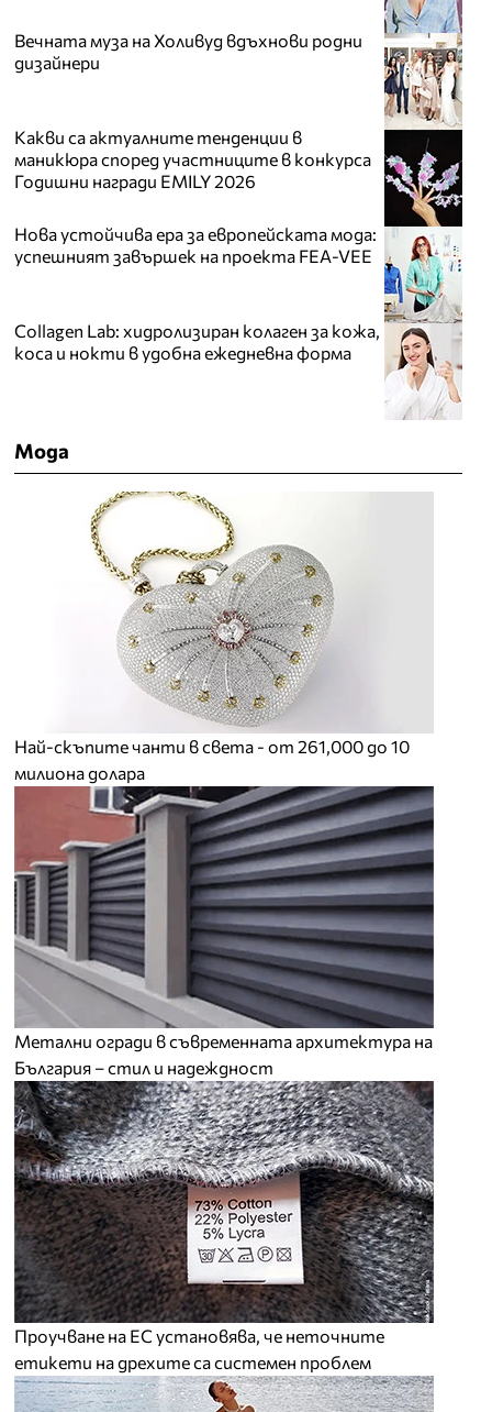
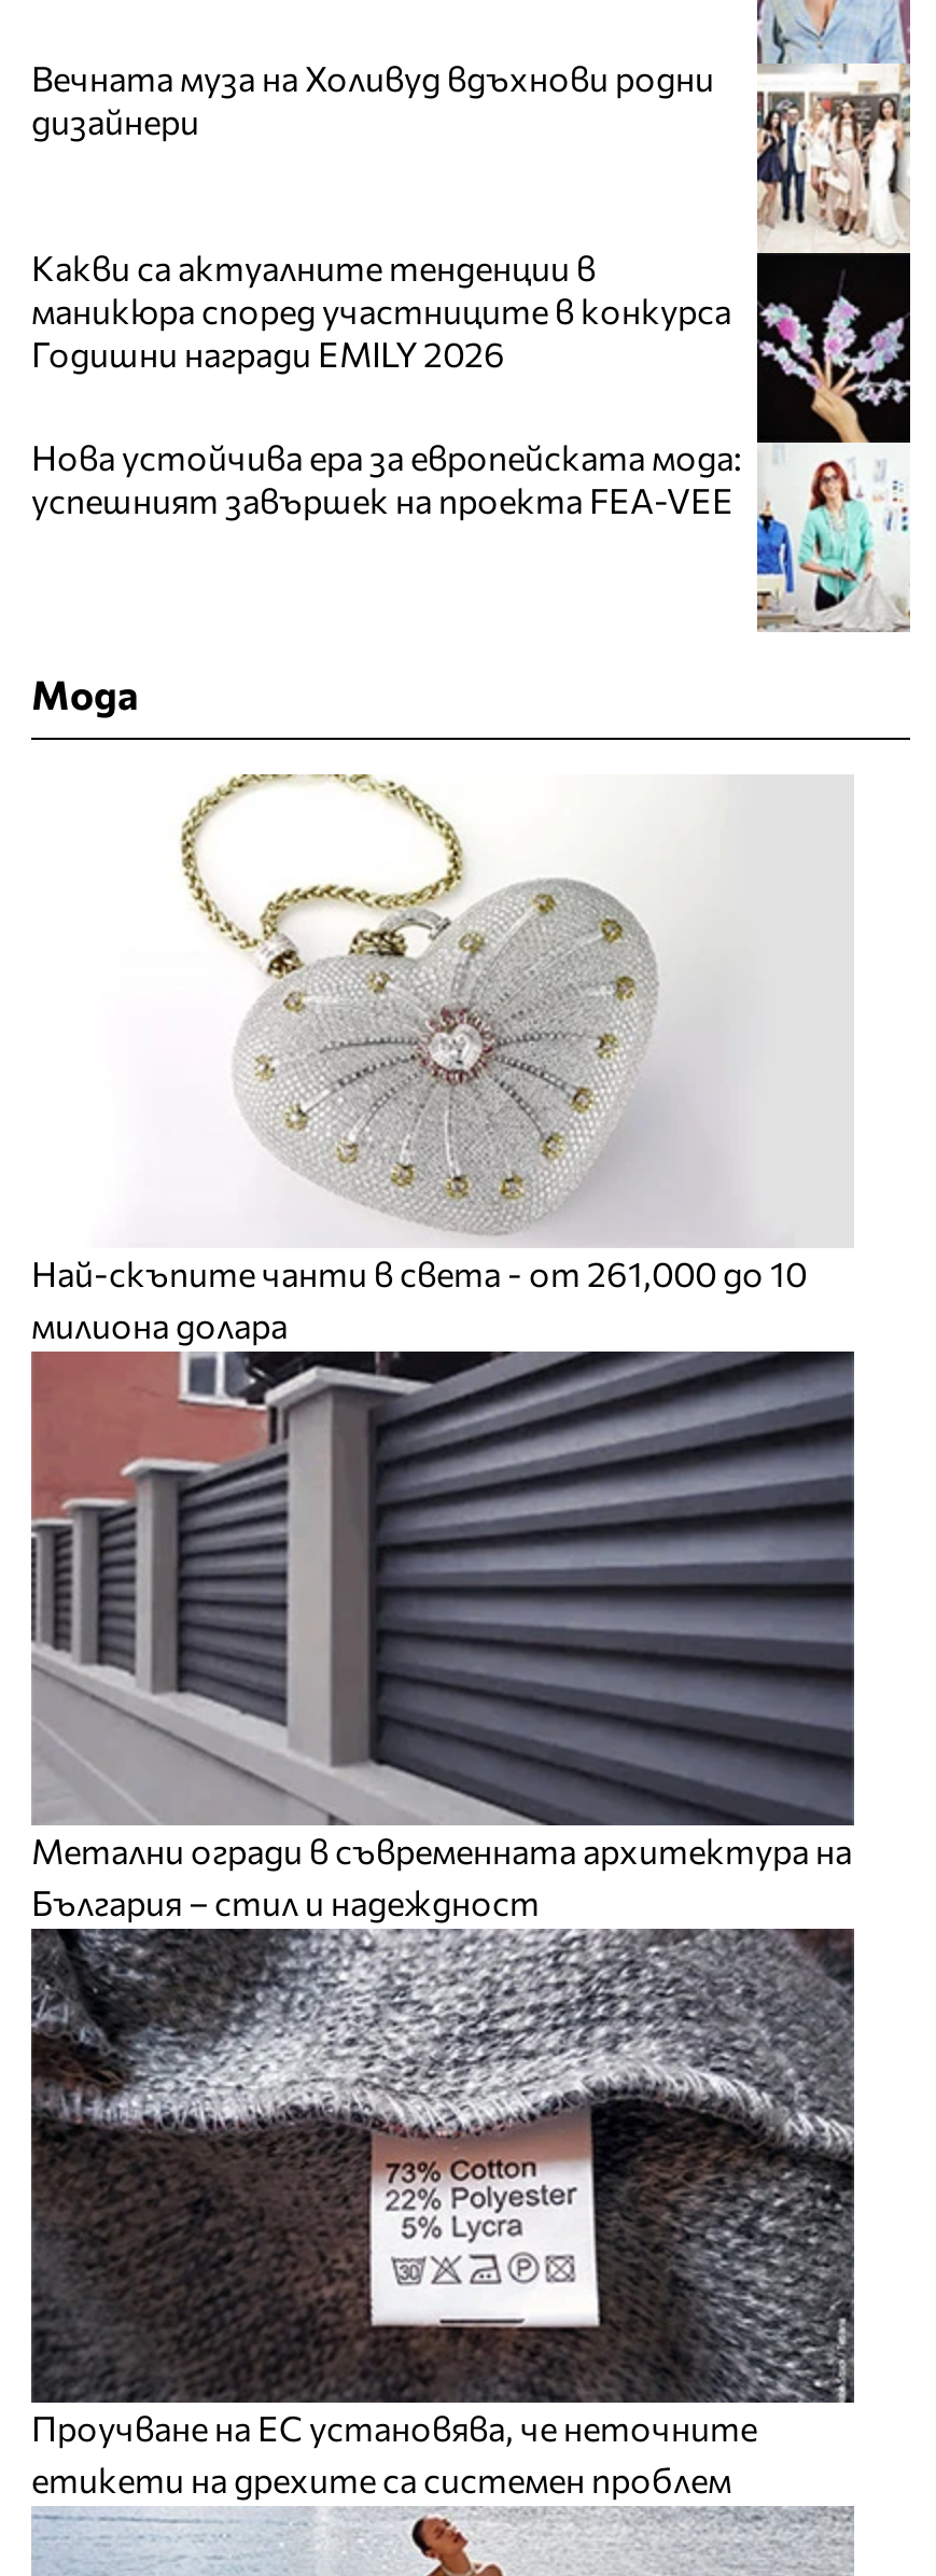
- [image]
- Collagen Lab: хидролизиран колаген за кожа,
- коса и нокти в удобна ежедневна форма
